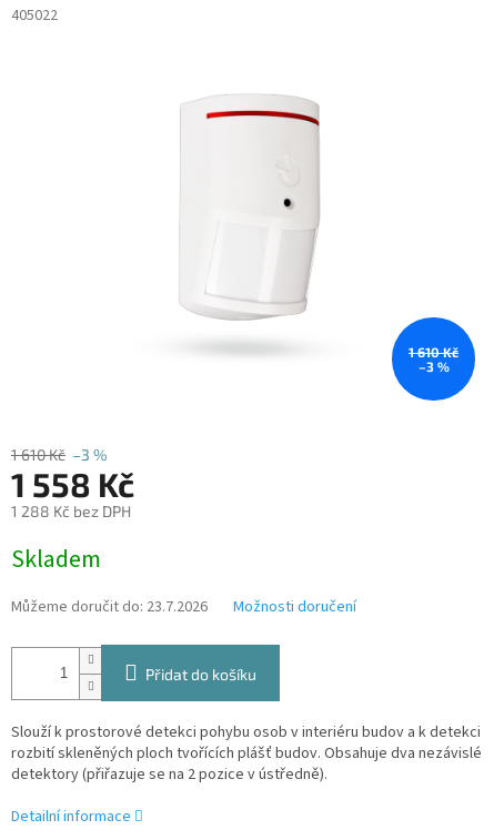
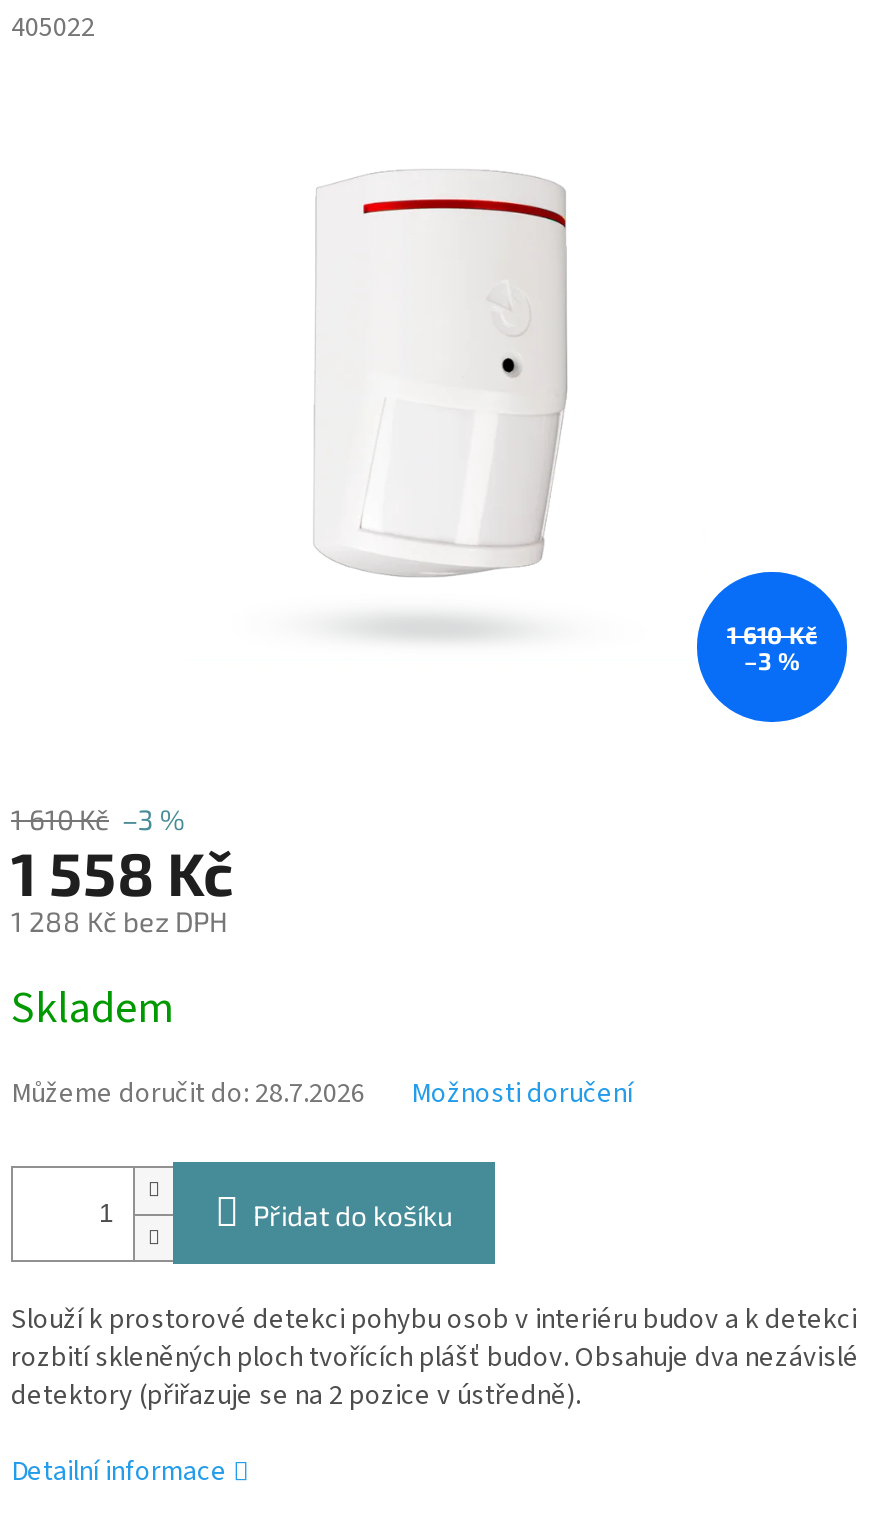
- Můžeme doručit do: 23.7.2026
+ Můžeme doručit do: 28.7.2026
